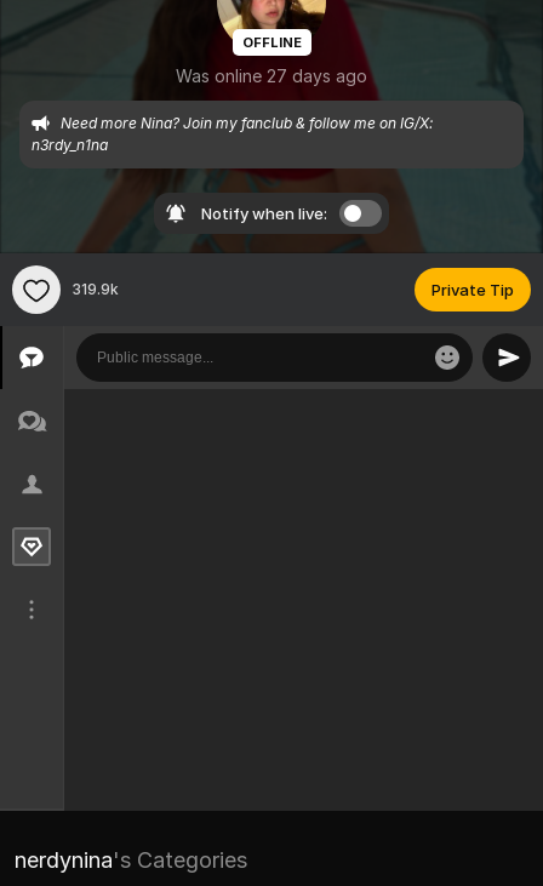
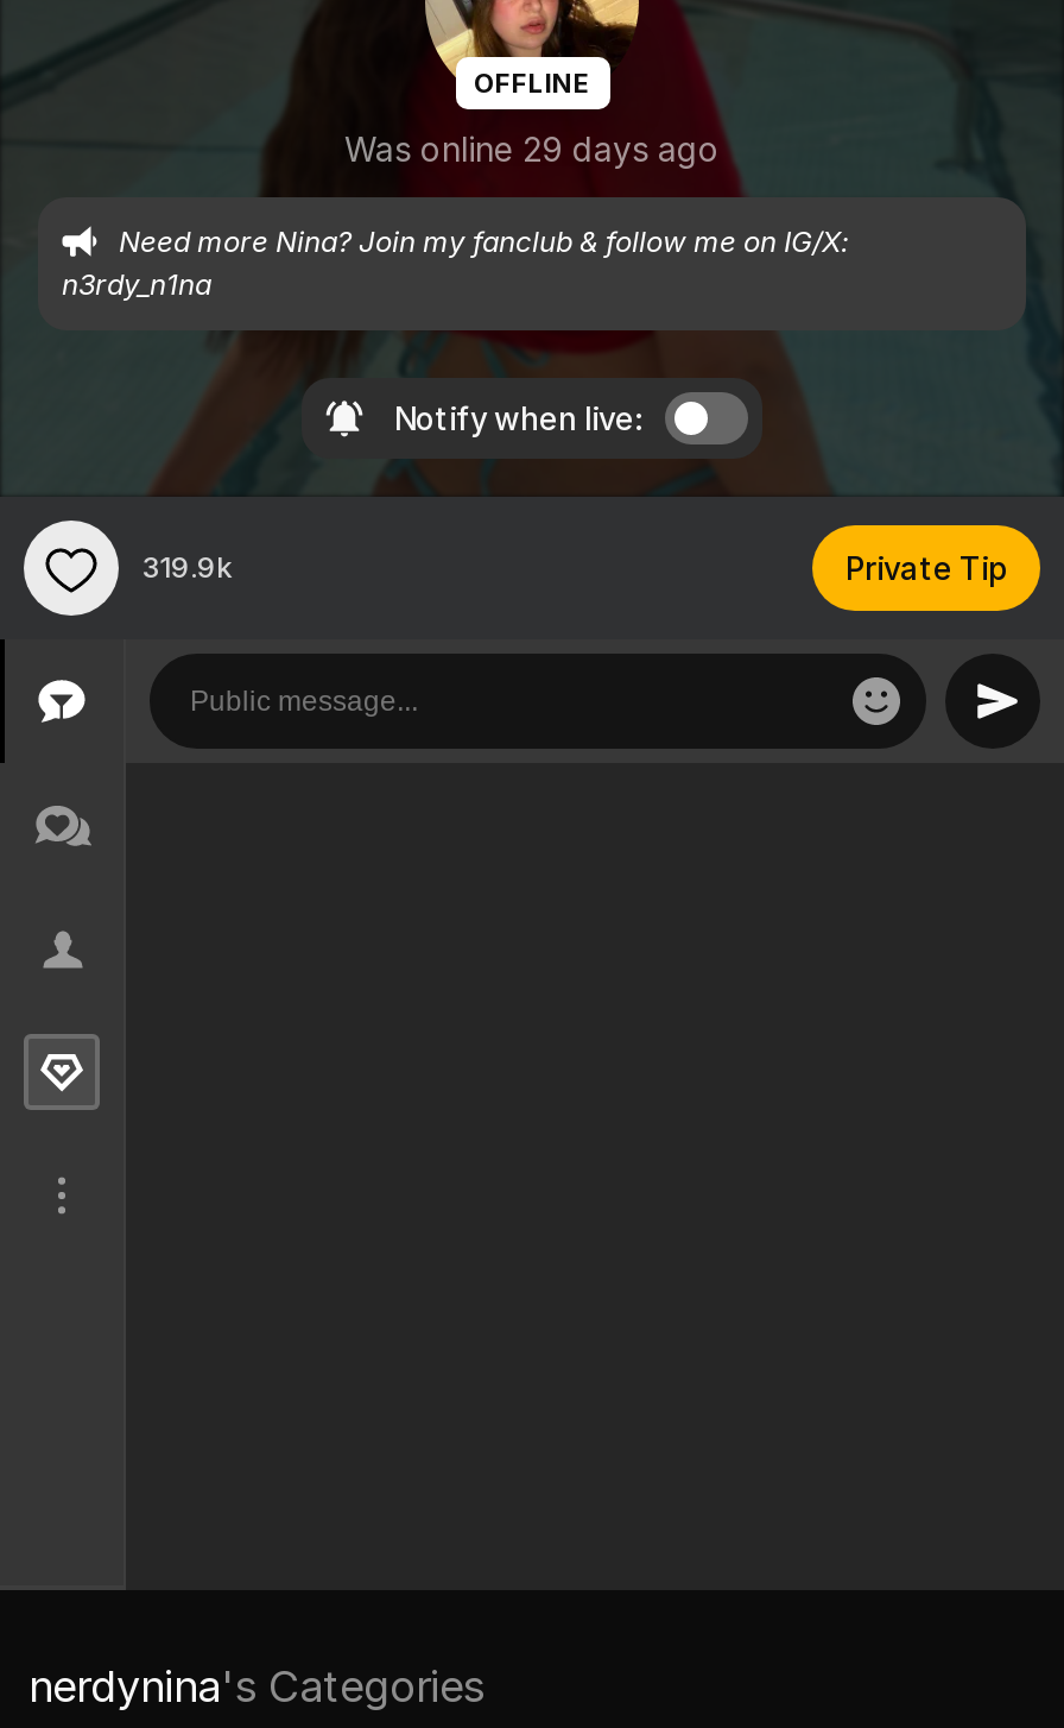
- Was online 27 days ago
+ Was online 29 days ago
